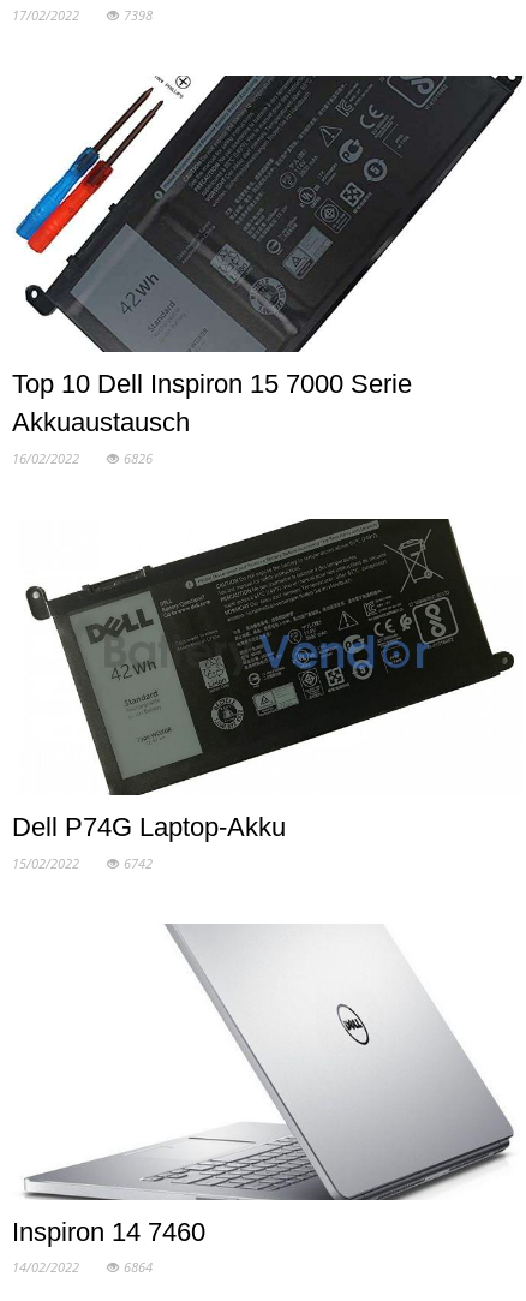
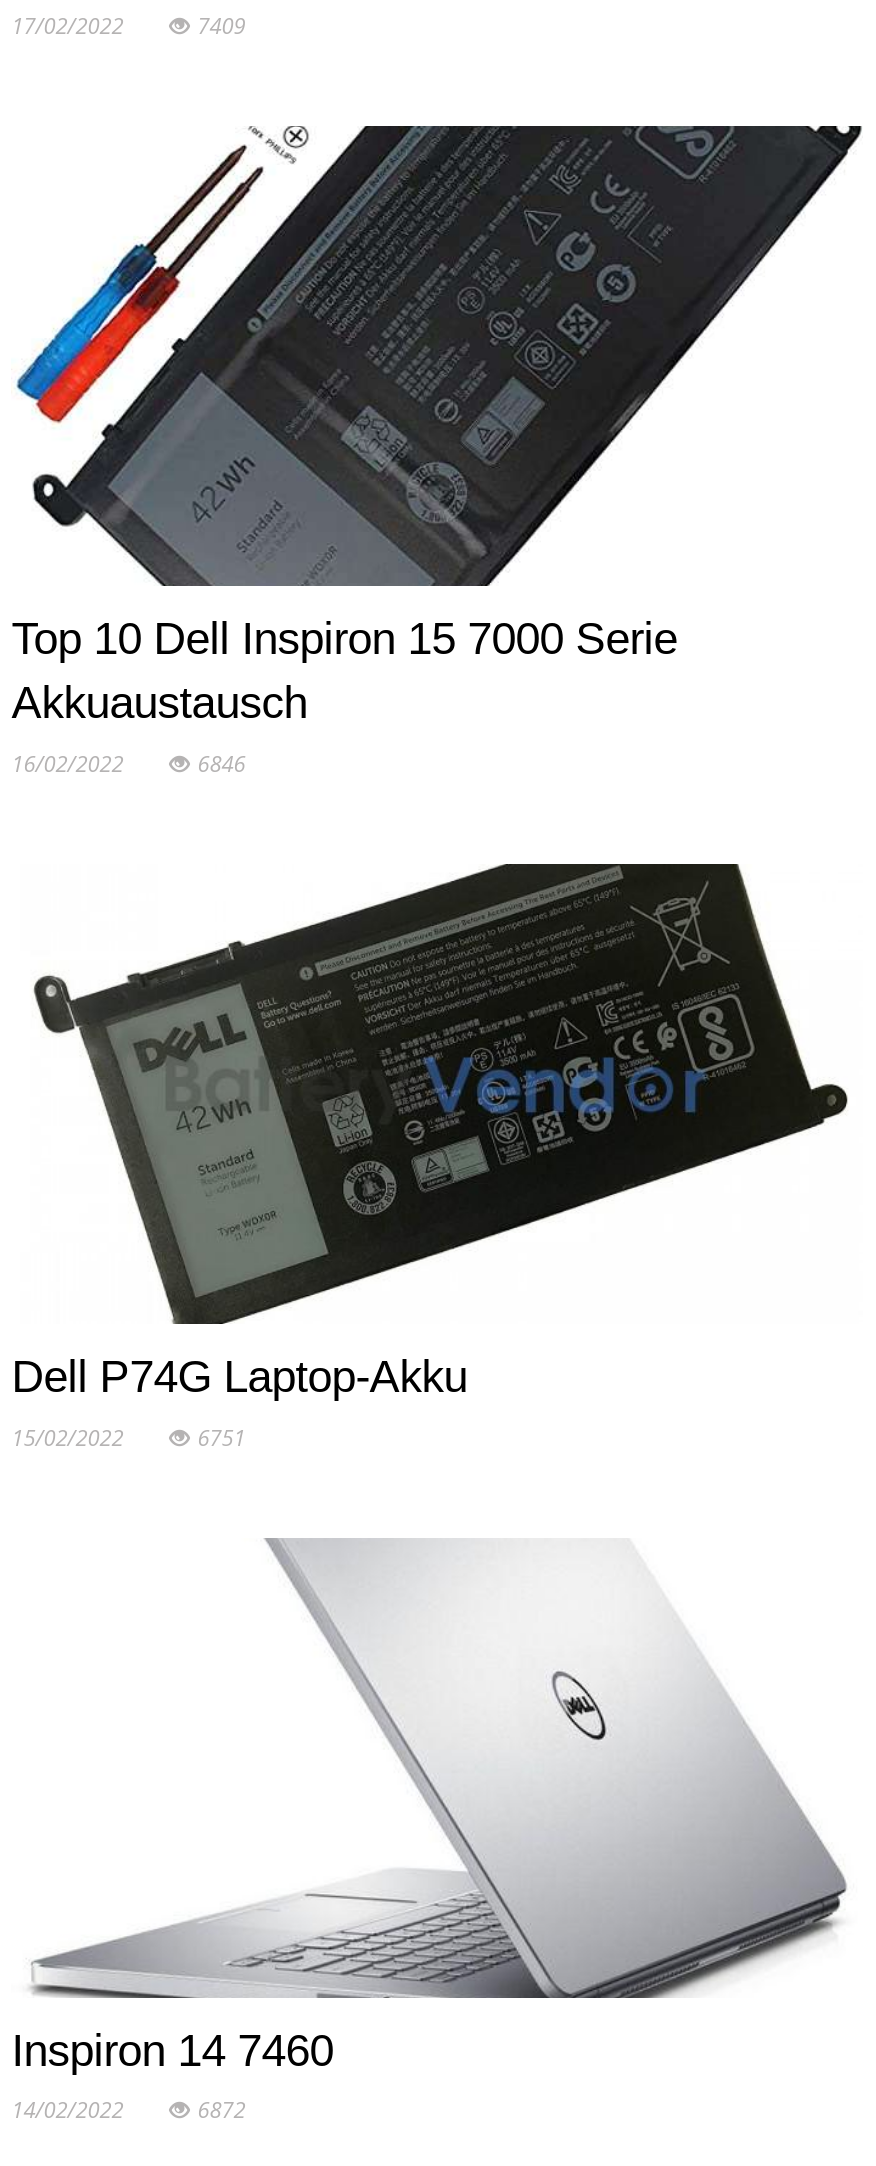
- 7398
+ 7409

- 6826
+ 6846

- 6742
+ 6751

- 6864
+ 6872
